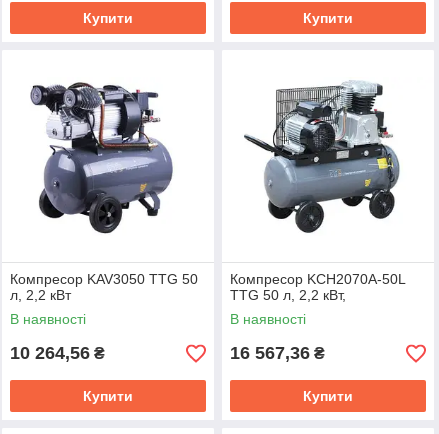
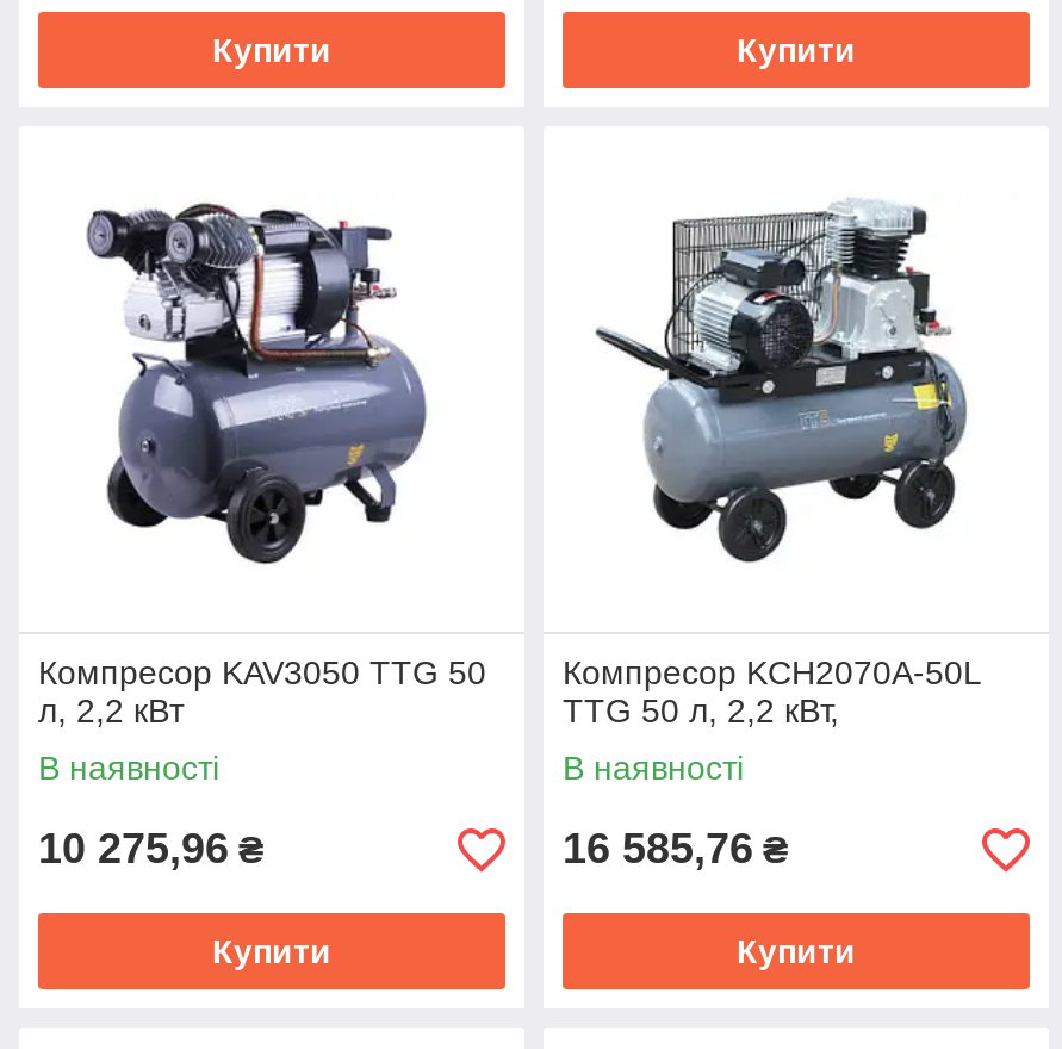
- 10 264,56 ₴
+ 10 275,96 ₴

- 16 567,36 ₴
+ 16 585,76 ₴
